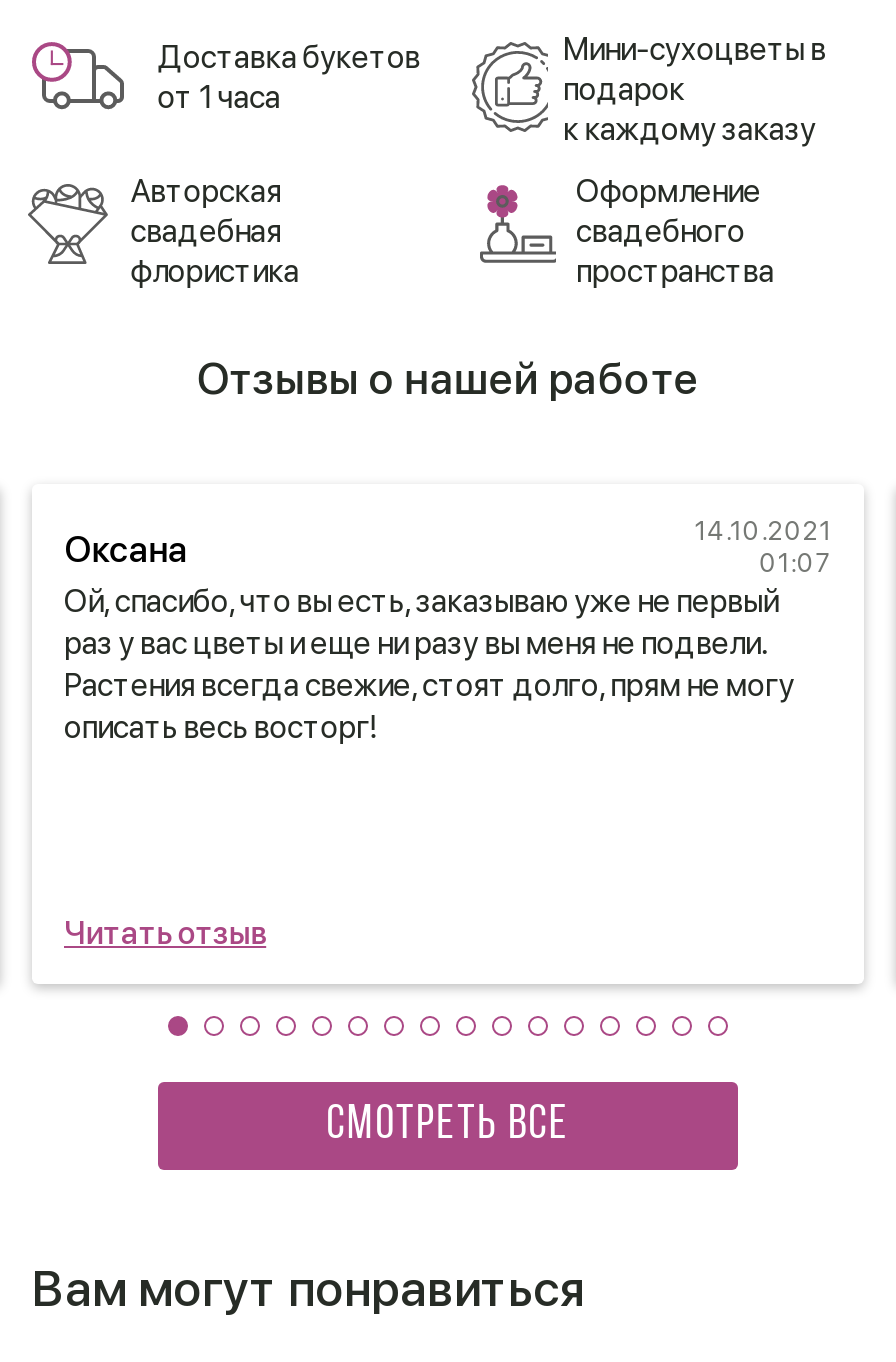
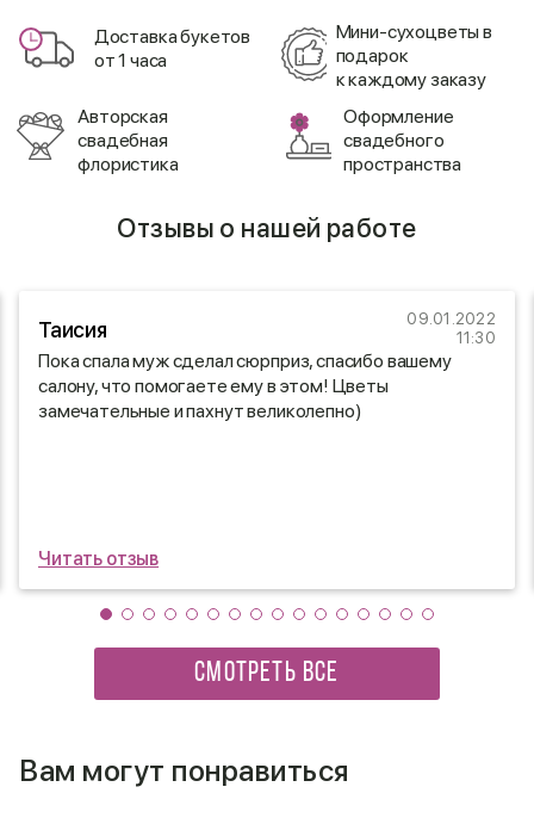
- Оксана
- 14.10.2021
- 01:07
- Ой, спасибо, что вы есть, заказываю уже не первый
- раз у вас цветы и еще ни разу вы меня не подвели.
- Растения всегда свежие, стоят долго, прям не могу
- описать весь восторг!
+ Таисия
+ 09.01.2022
+ 11:30
+ Пока спала муж сделал сюрприз, спасибо вашему
+ салону, что помогаете ему в этом! Цветы
+ замечательные и пахнут великолепно)
